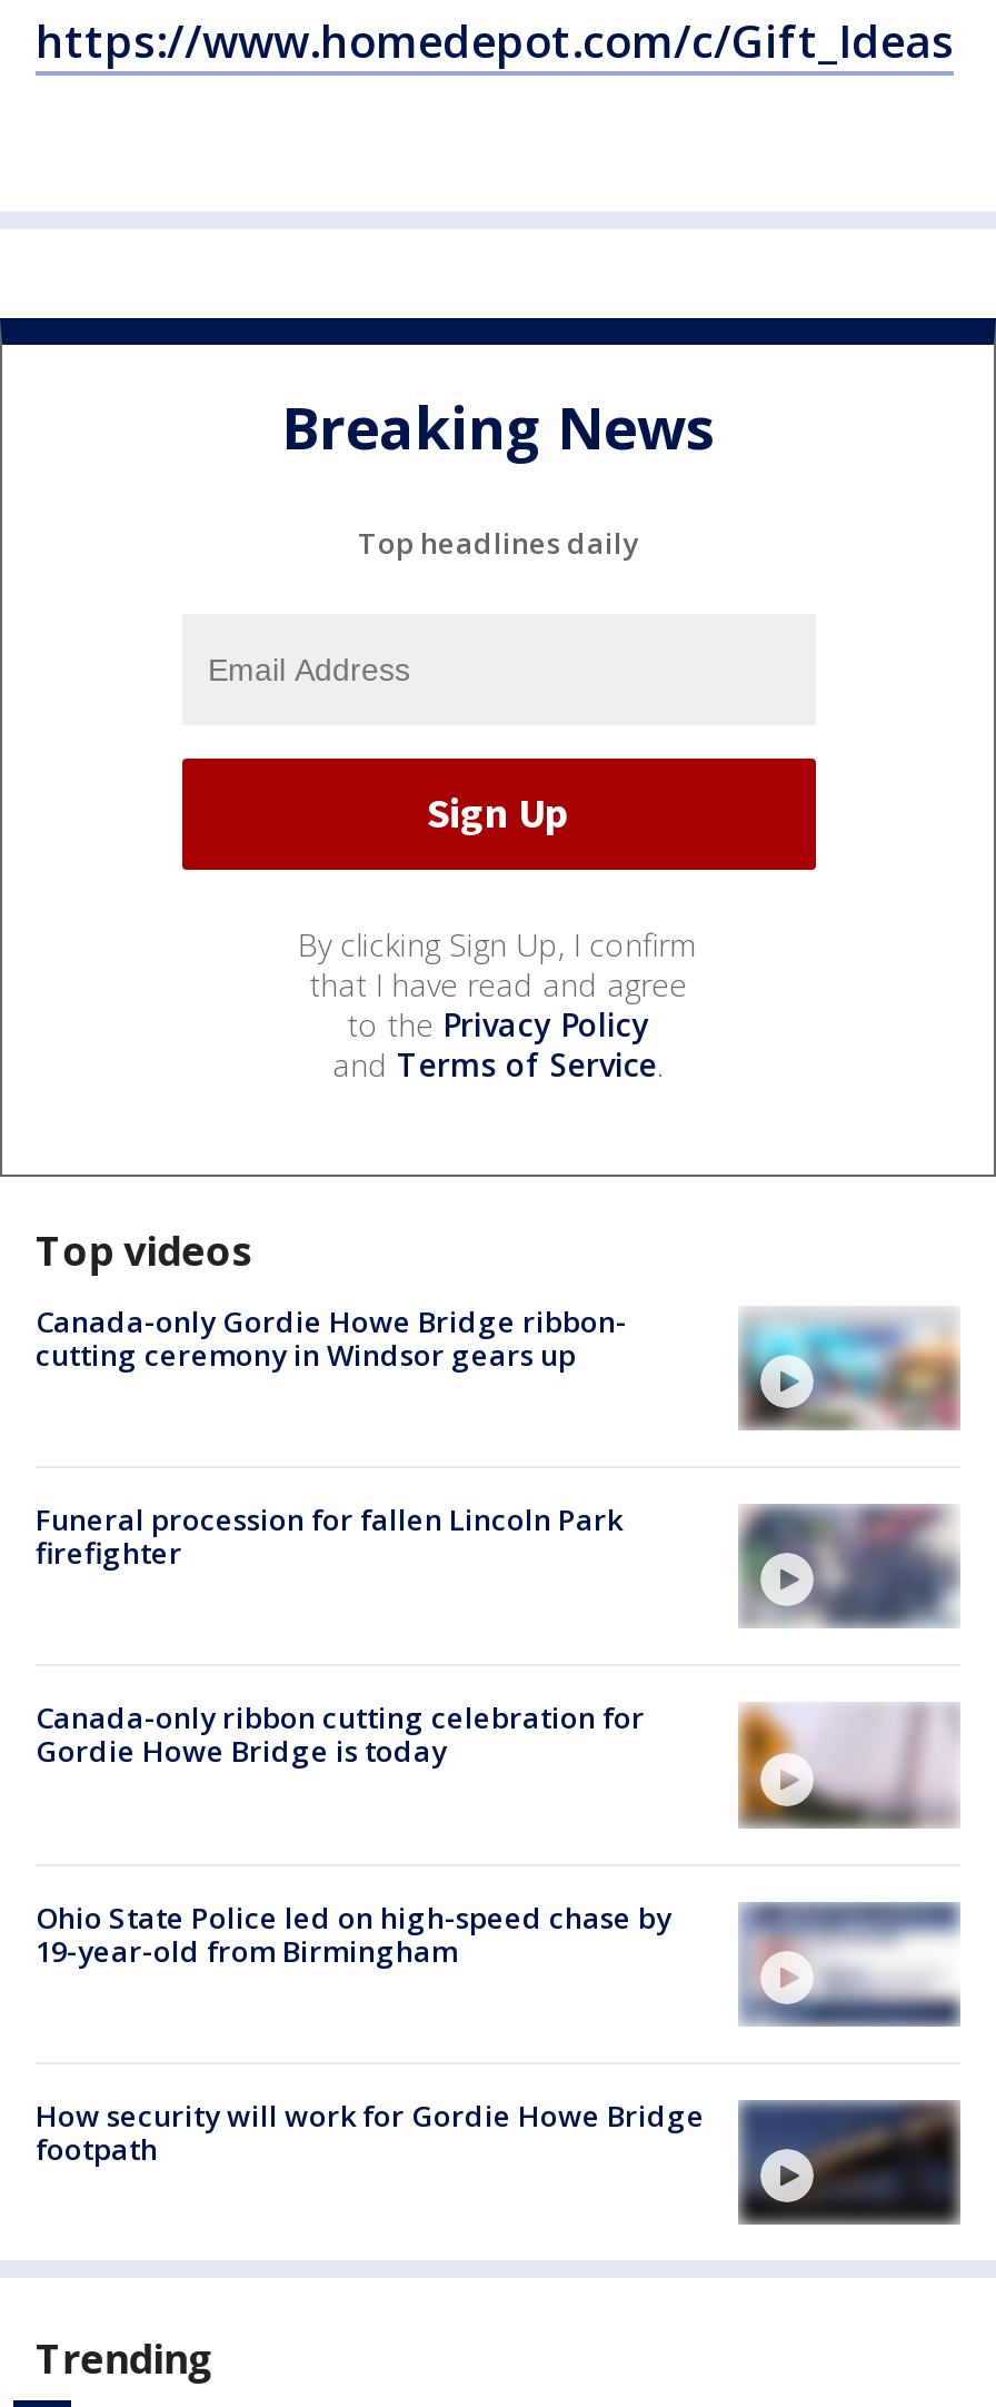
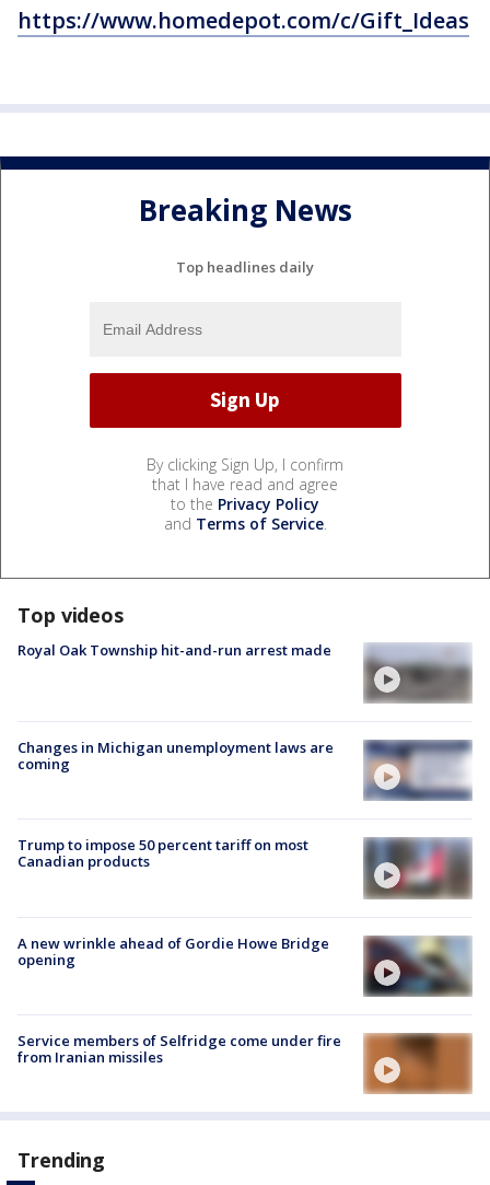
- Canada-only Gordie Howe Bridge ribbon-
- cutting ceremony in Windsor gears up
+ Royal Oak Township hit-and-run arrest made

- [image]
+ [image]

- Funeral procession for fallen Lincoln Park
- firefighter
+ Changes in Michigan unemployment laws are
+ coming

- [image]
+ [image]

- Canada-only ribbon cutting celebration for
- Gordie Howe Bridge is today
+ Trump to impose 50 percent tariff on most
+ Canadian products

- [image]
+ [image]

- [image]
- Ohio State Police led on high-speed chase by
- 19-year-old from Birmingham
+ [image]
+ A new wrinkle ahead of Gordie Howe Bridge
+ opening

- [image]
- How security will work for Gordie Howe Bridge
- footpath
+ [image]
+ Service members of Selfridge come under fire
+ from Iranian missiles
